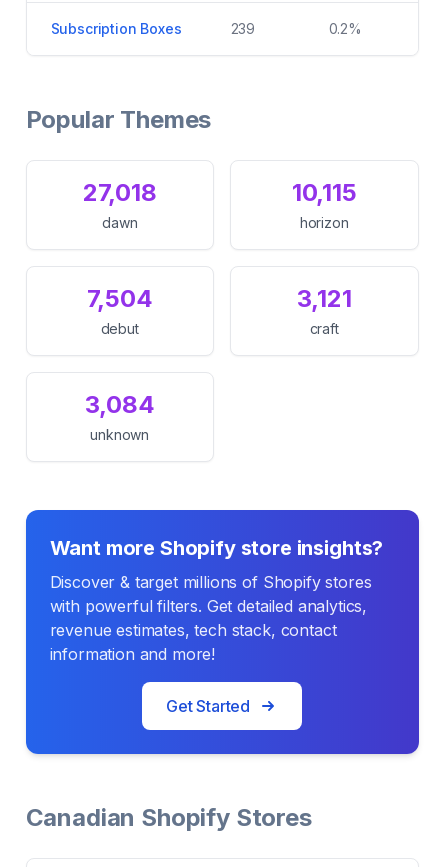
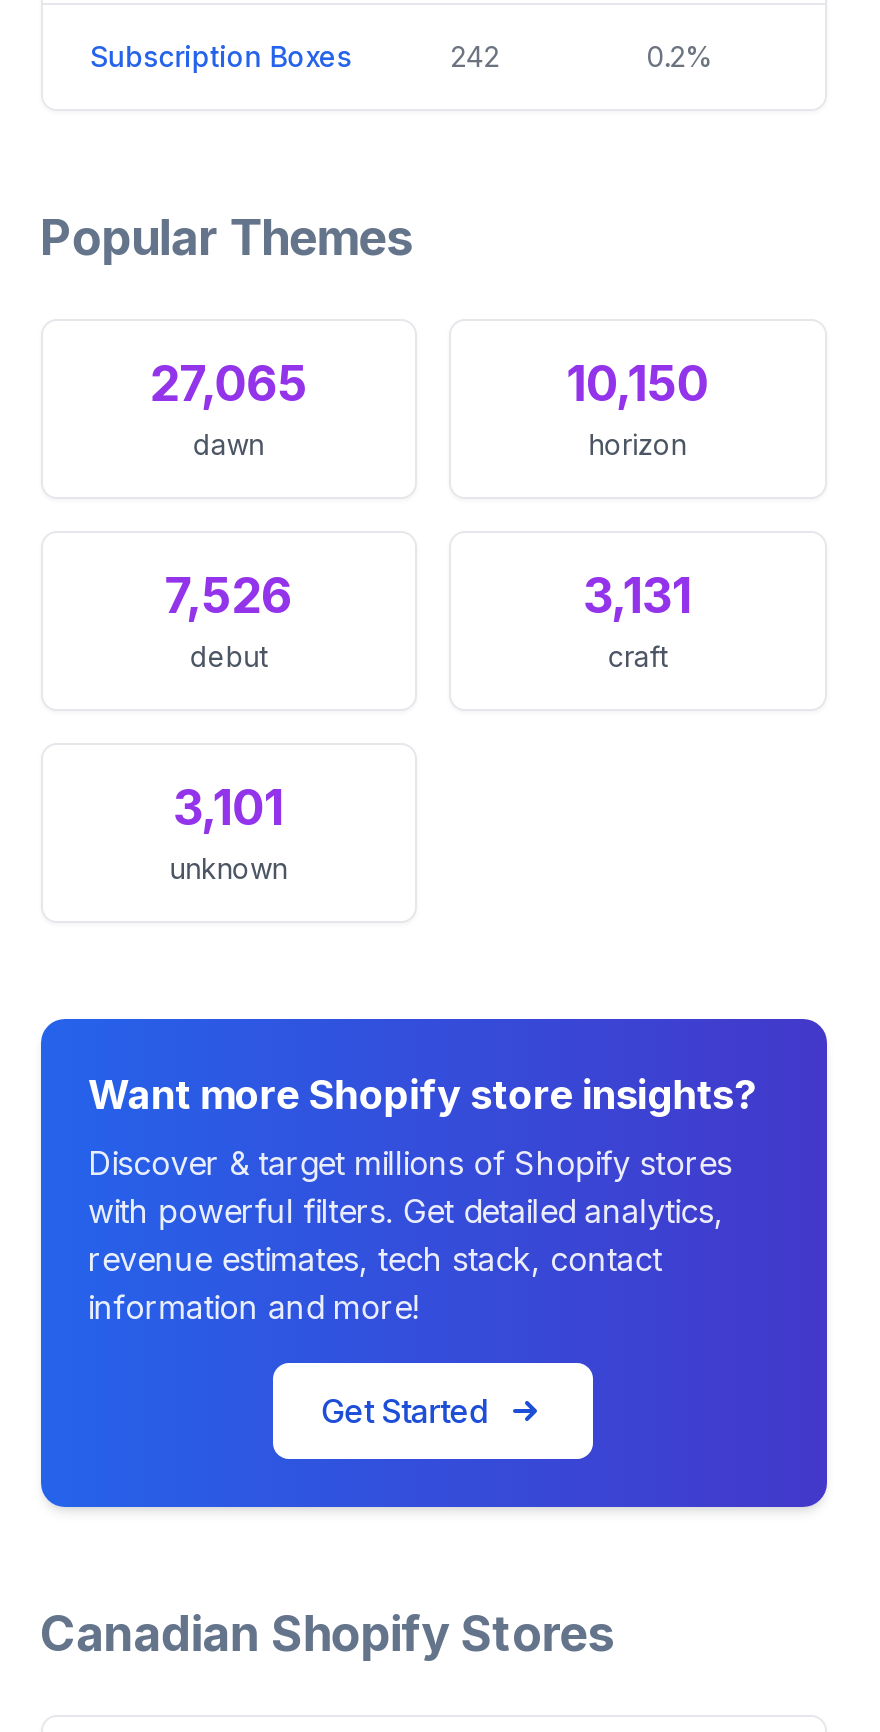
- 239
+ 242

- 27,018
+ 27,065

- 10,115
+ 10,150

- 7,504
+ 7,526

- 3,121
+ 3,131

- 3,084
+ 3,101
